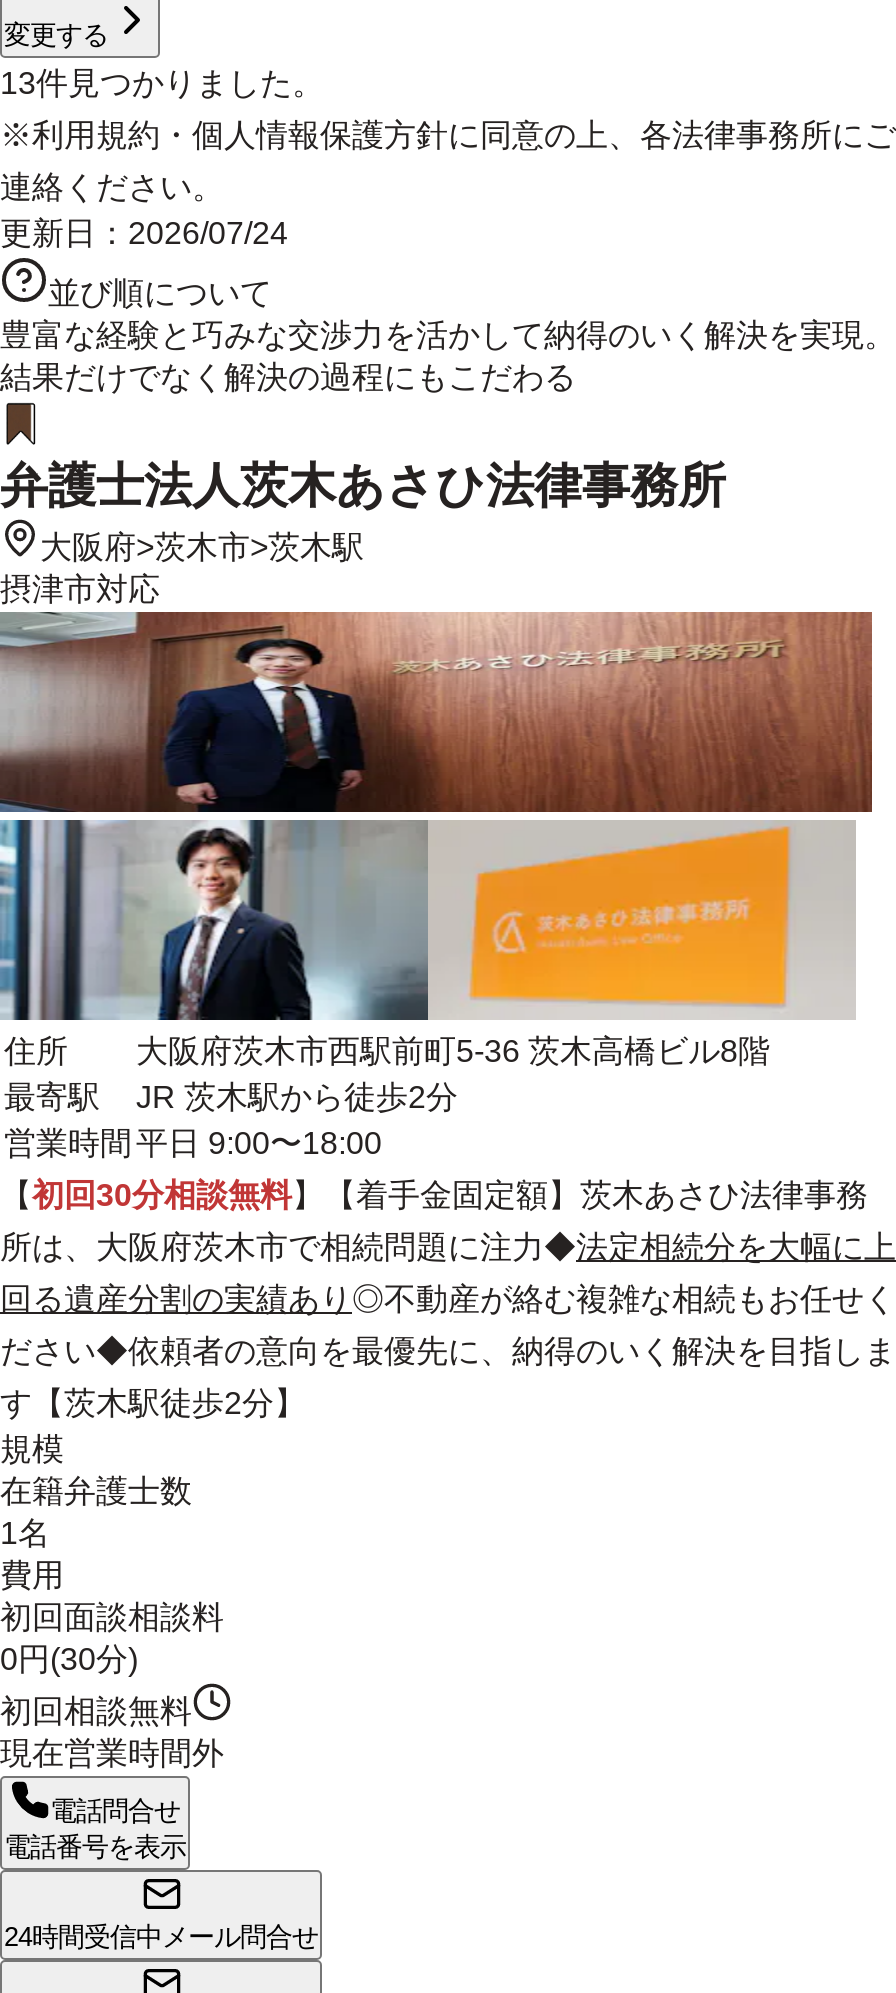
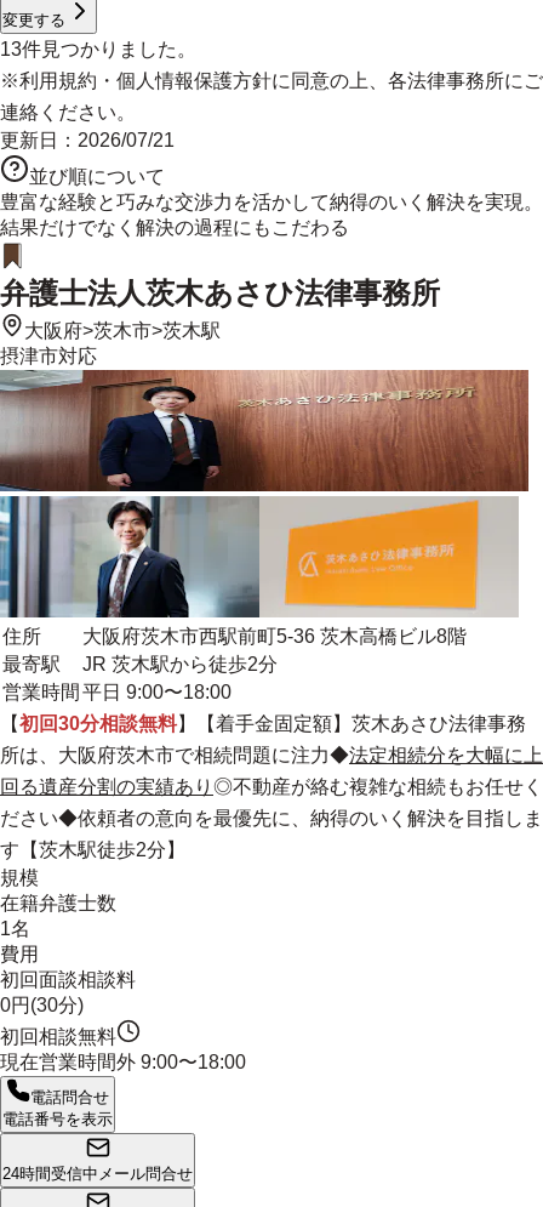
- 更新日：2026/07/24
+ 更新日：2026/07/21

- 現在営業時間外
+ 現在営業時間外9:00〜18:00
